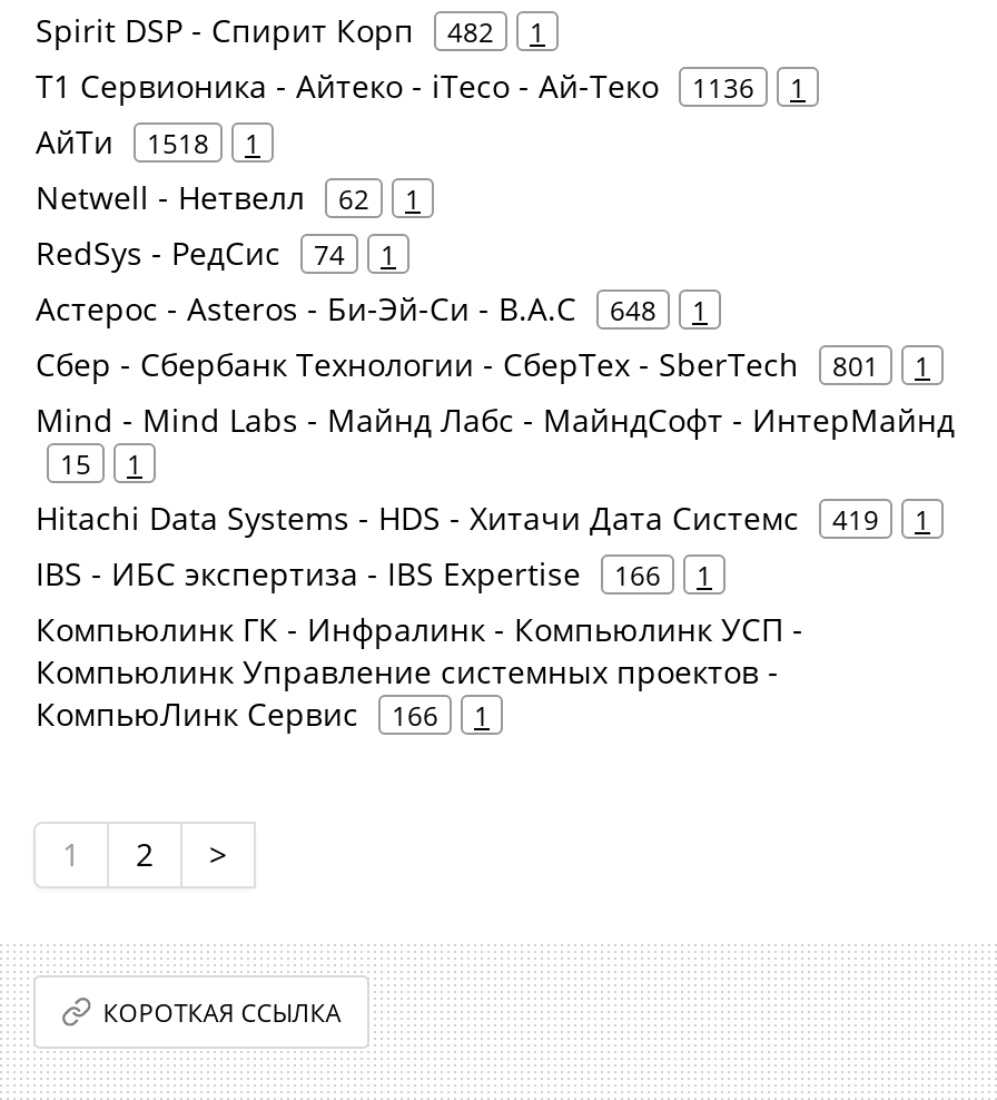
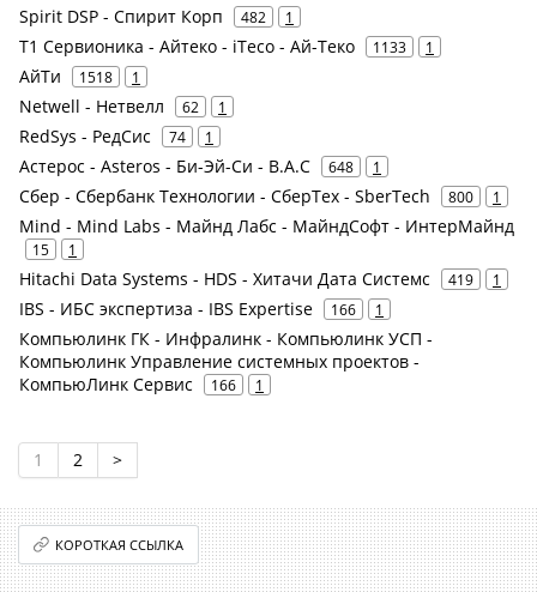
- Т1 Сервионика - Айтеко - iTeco - Ай-Теко 1136 1
+ Т1 Сервионика - Айтеко - iTeco - Ай-Теко 1133 1

- Сбер - Сбербанк Технологии - СберТех - SberTech 801 1
+ Сбер - Сбербанк Технологии - СберТех - SberTech 800 1
